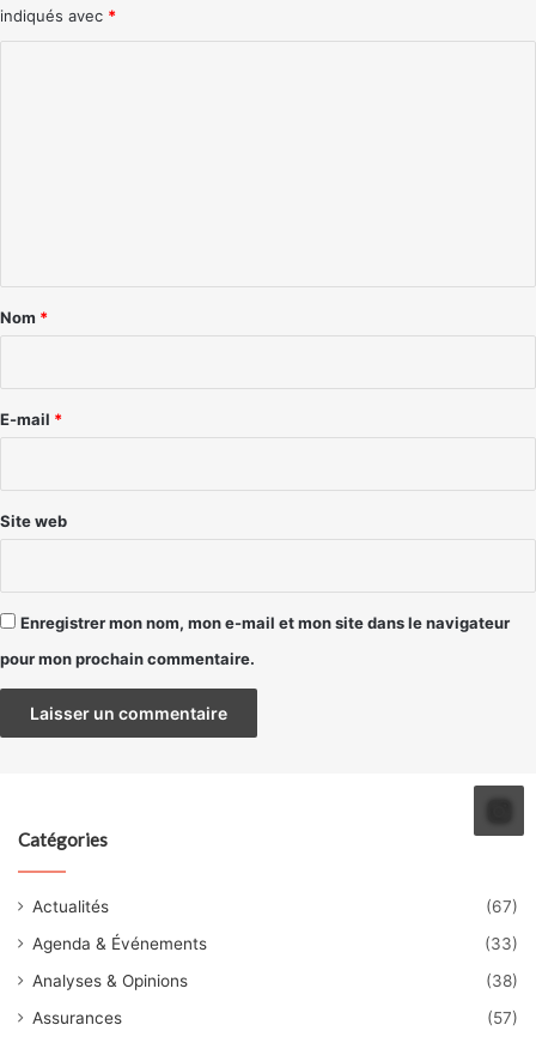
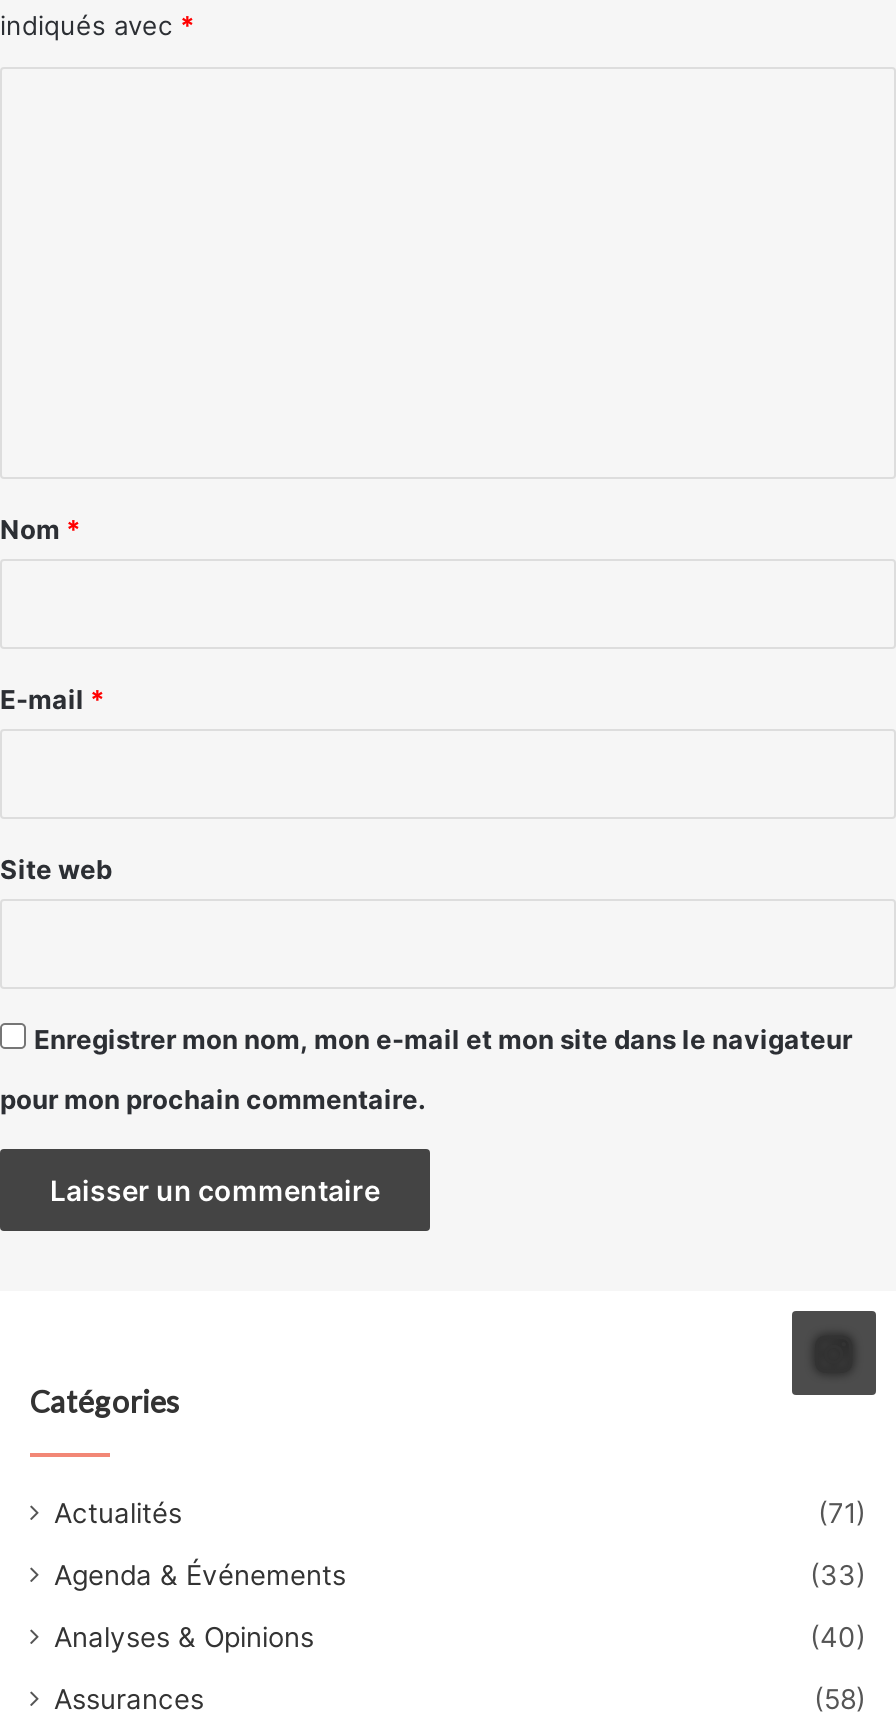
- (67)
+ (71)

- (38)
+ (40)

- (57)
+ (58)
